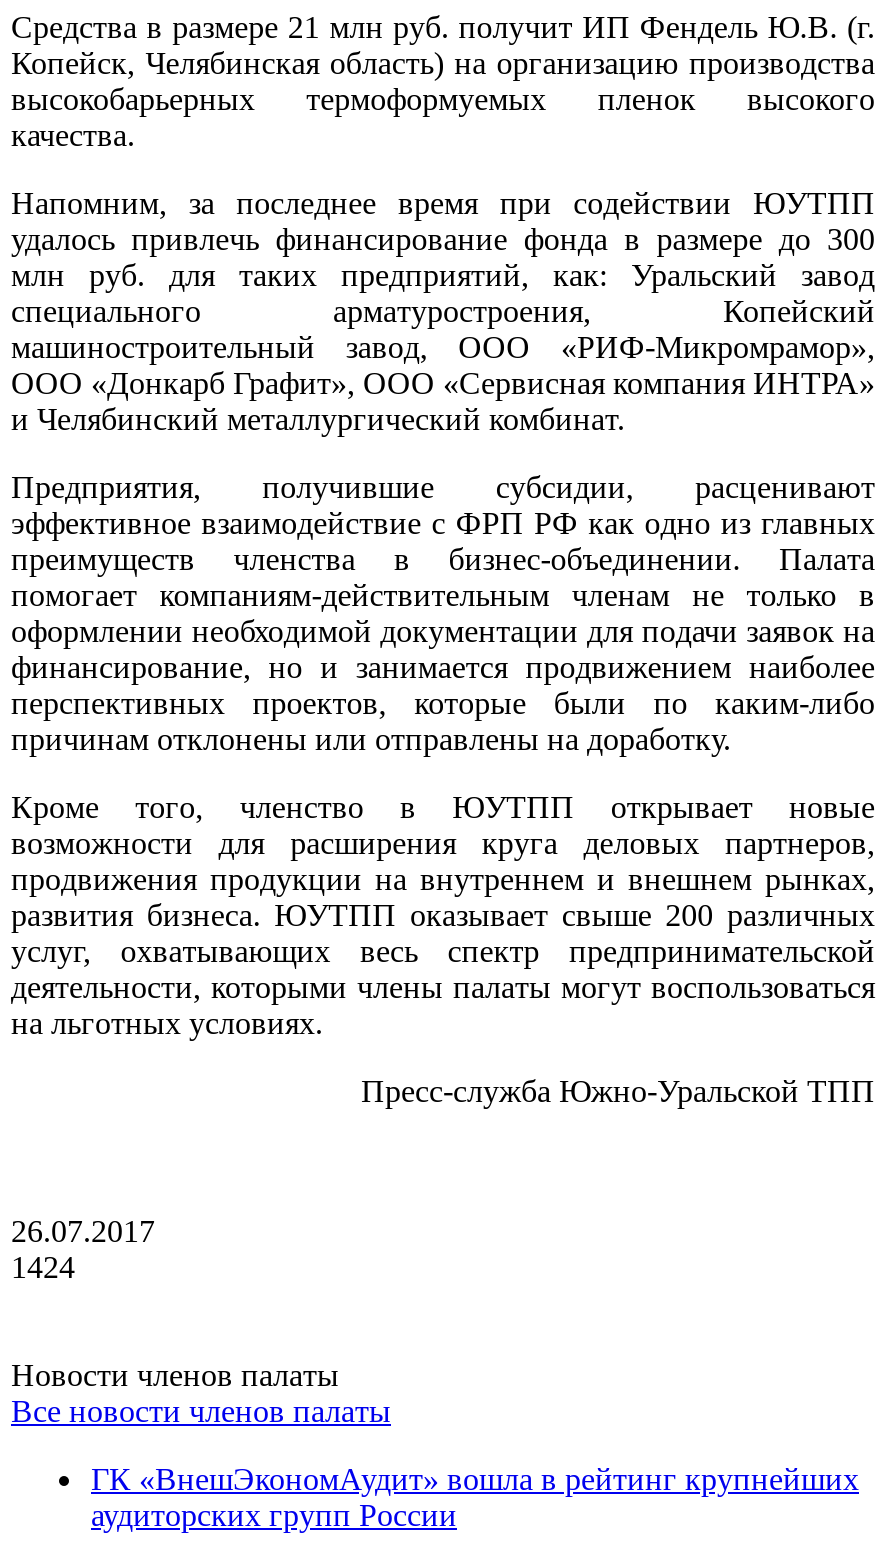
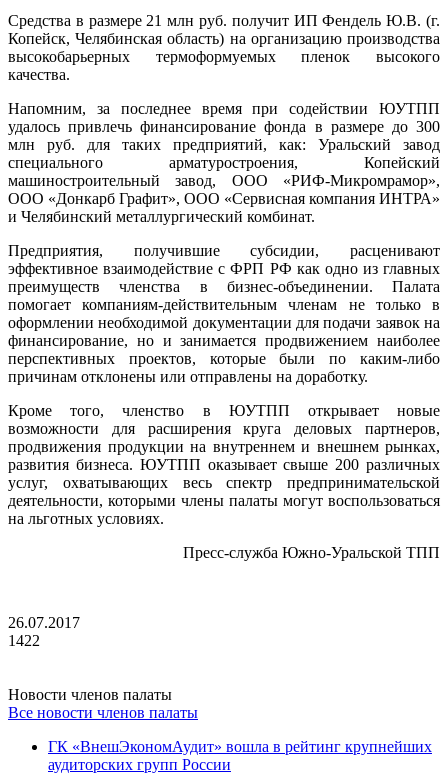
- 1424
+ 1422
